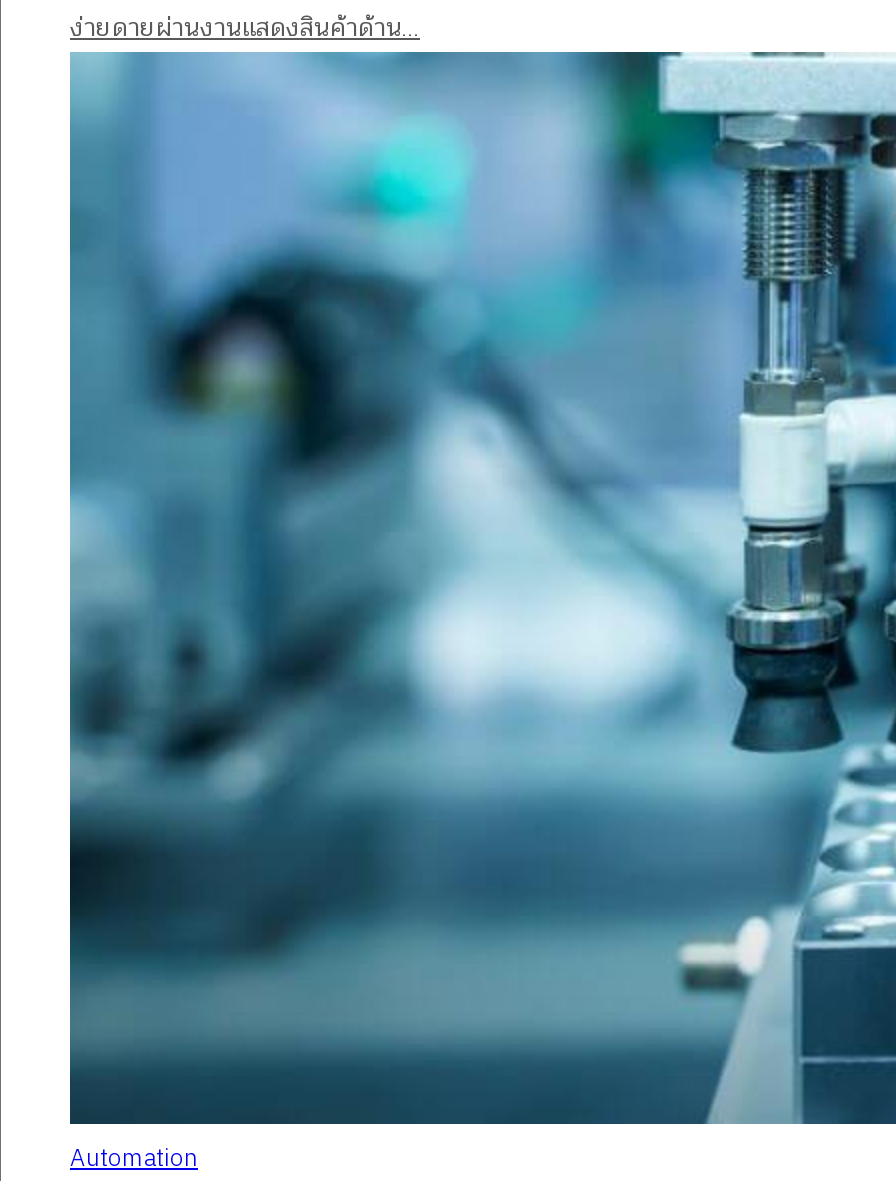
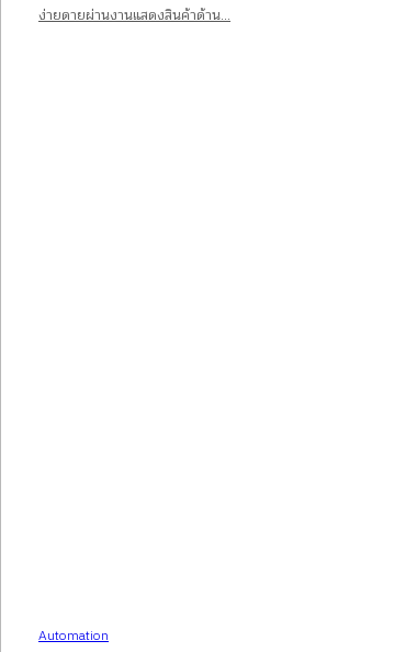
- [image]
